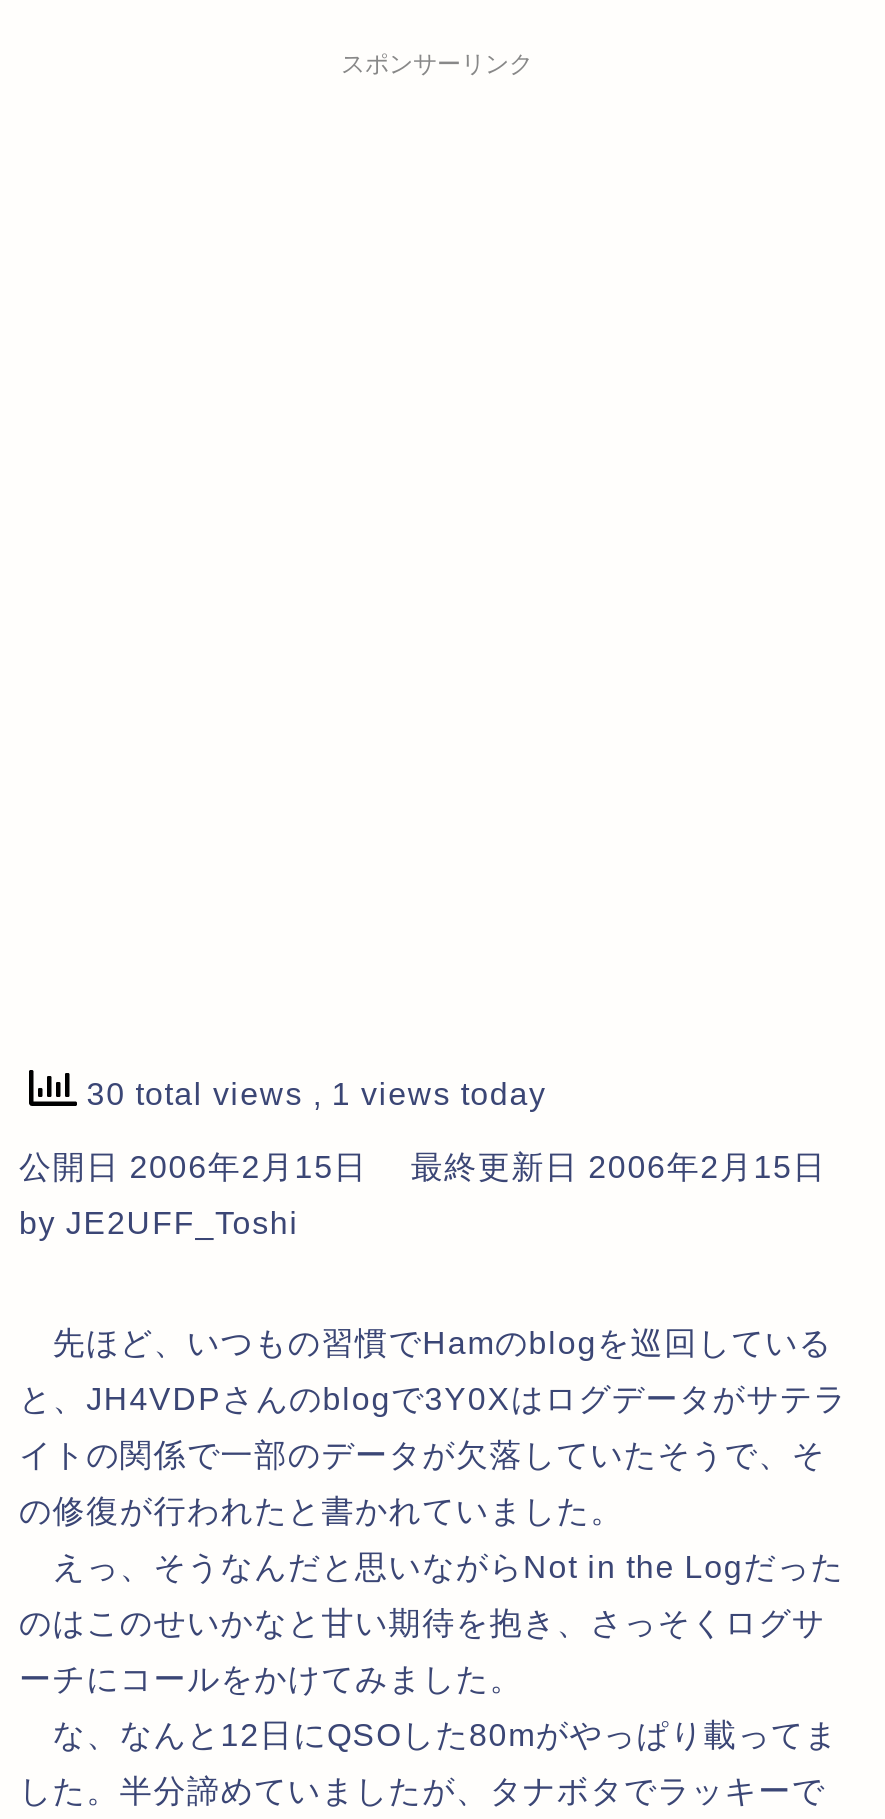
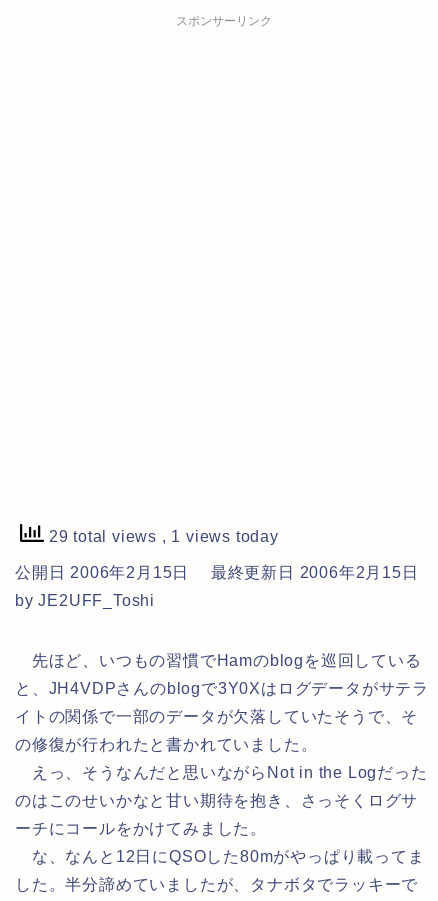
- 30 total views, 1 views today
+ 29 total views, 1 views today
